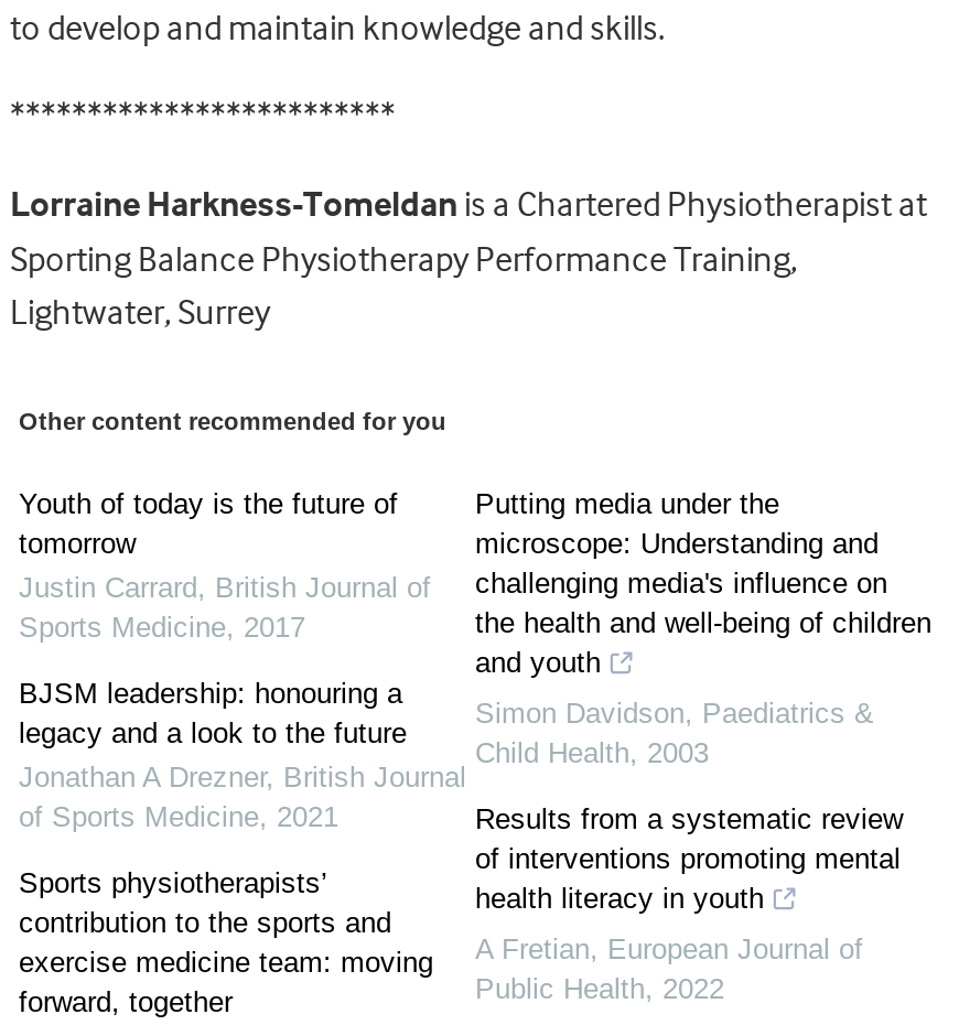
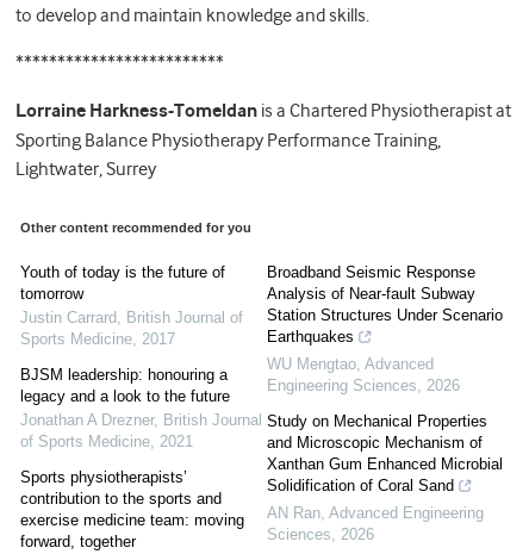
- Putting media under the
- microscope: Understanding and
- challenging media's influence on
- the health and well-being of children
- and youth
+ Broadband Seismic Response
+ Analysis of Near-fault Subway
+ Station Structures Under Scenario
+ Earthquakes

- Simon Davidson, Paediatrics &
- Child Health, 2003
+ WU Mengtao, Advanced
+ Engineering Sciences, 2026

- Results from a systematic review
- of interventions promoting mental
- health literacy in youth
+ Study on Mechanical Properties
+ and Microscopic Mechanism of
+ Xanthan Gum Enhanced Microbial
+ Solidification of Coral Sand

- A Fretian, European Journal of
- Public Health, 2022
+ AN Ran, Advanced Engineering
+ Sciences, 2026
